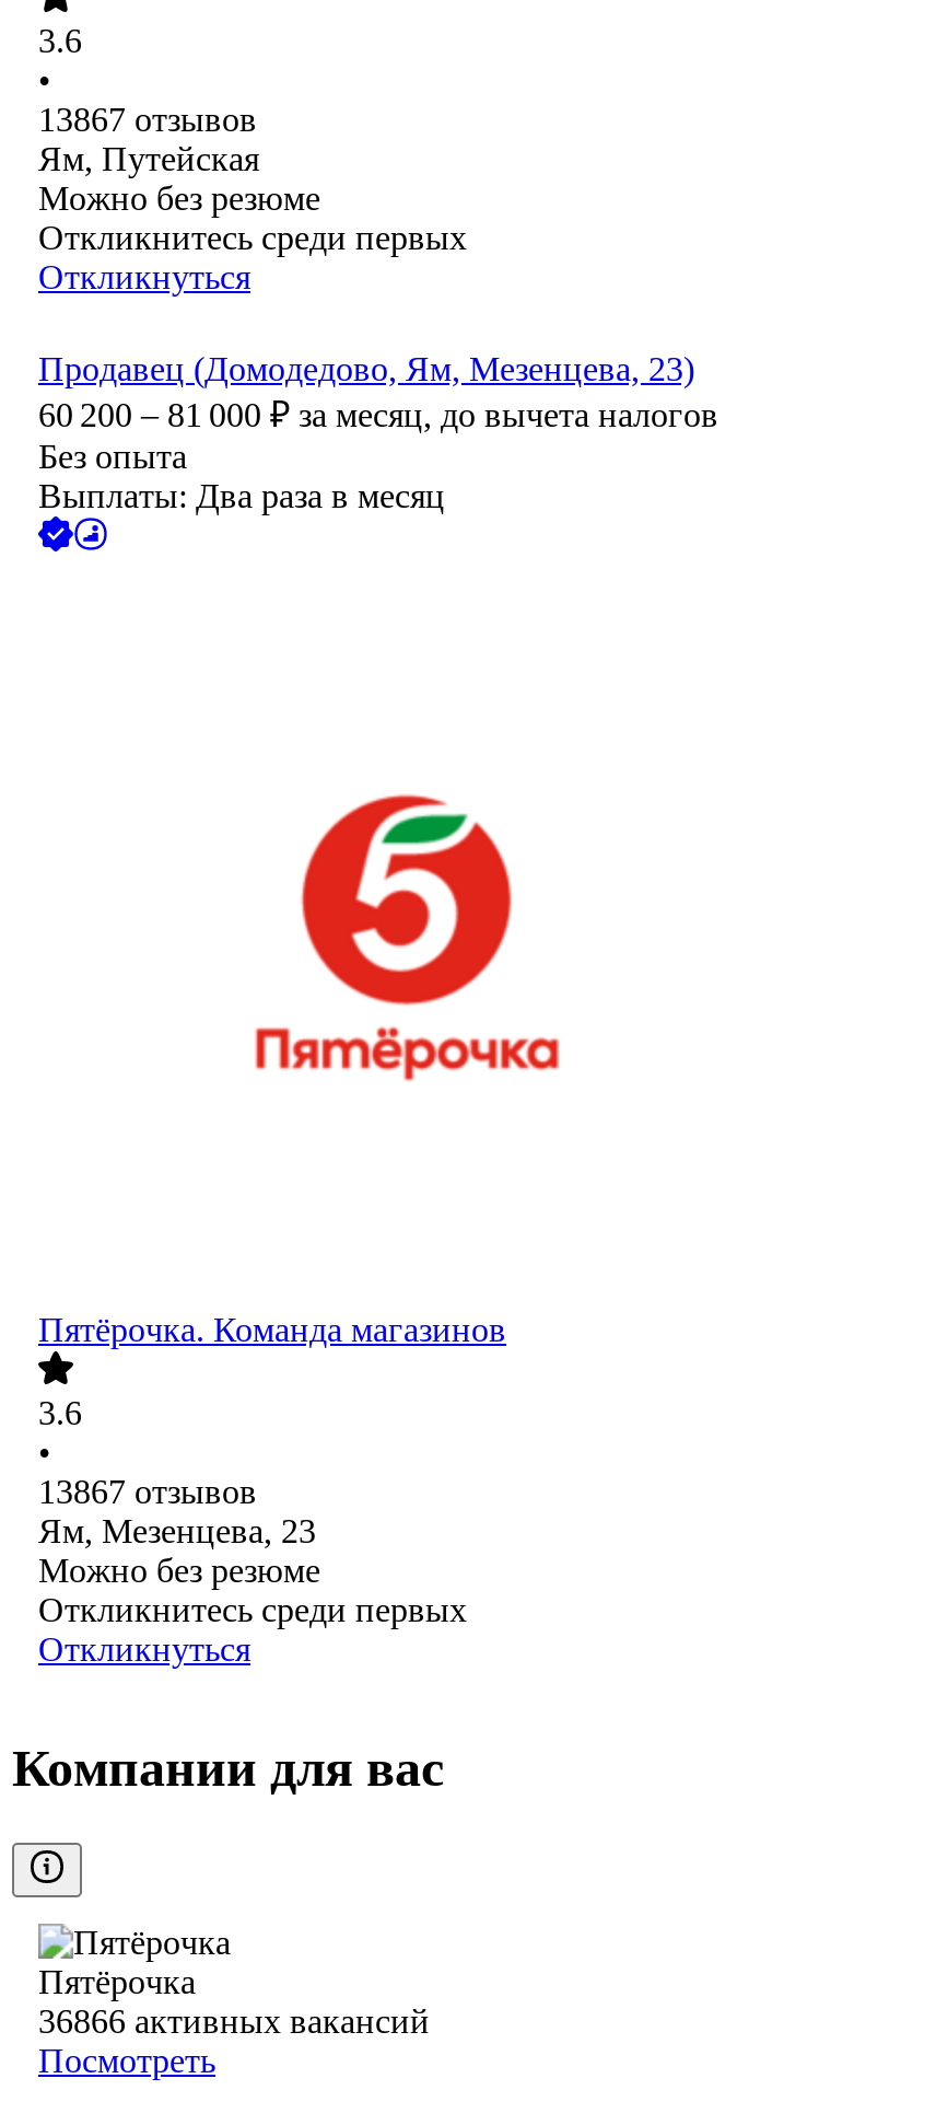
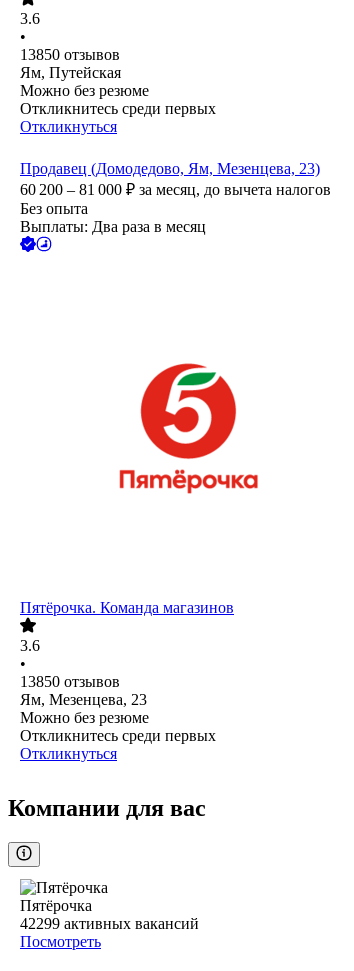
- 13867 отзывов
+ 13850 отзывов

- 13867 отзывов
+ 13850 отзывов

- 36866 активных вакансий
+ 42299 активных вакансий
